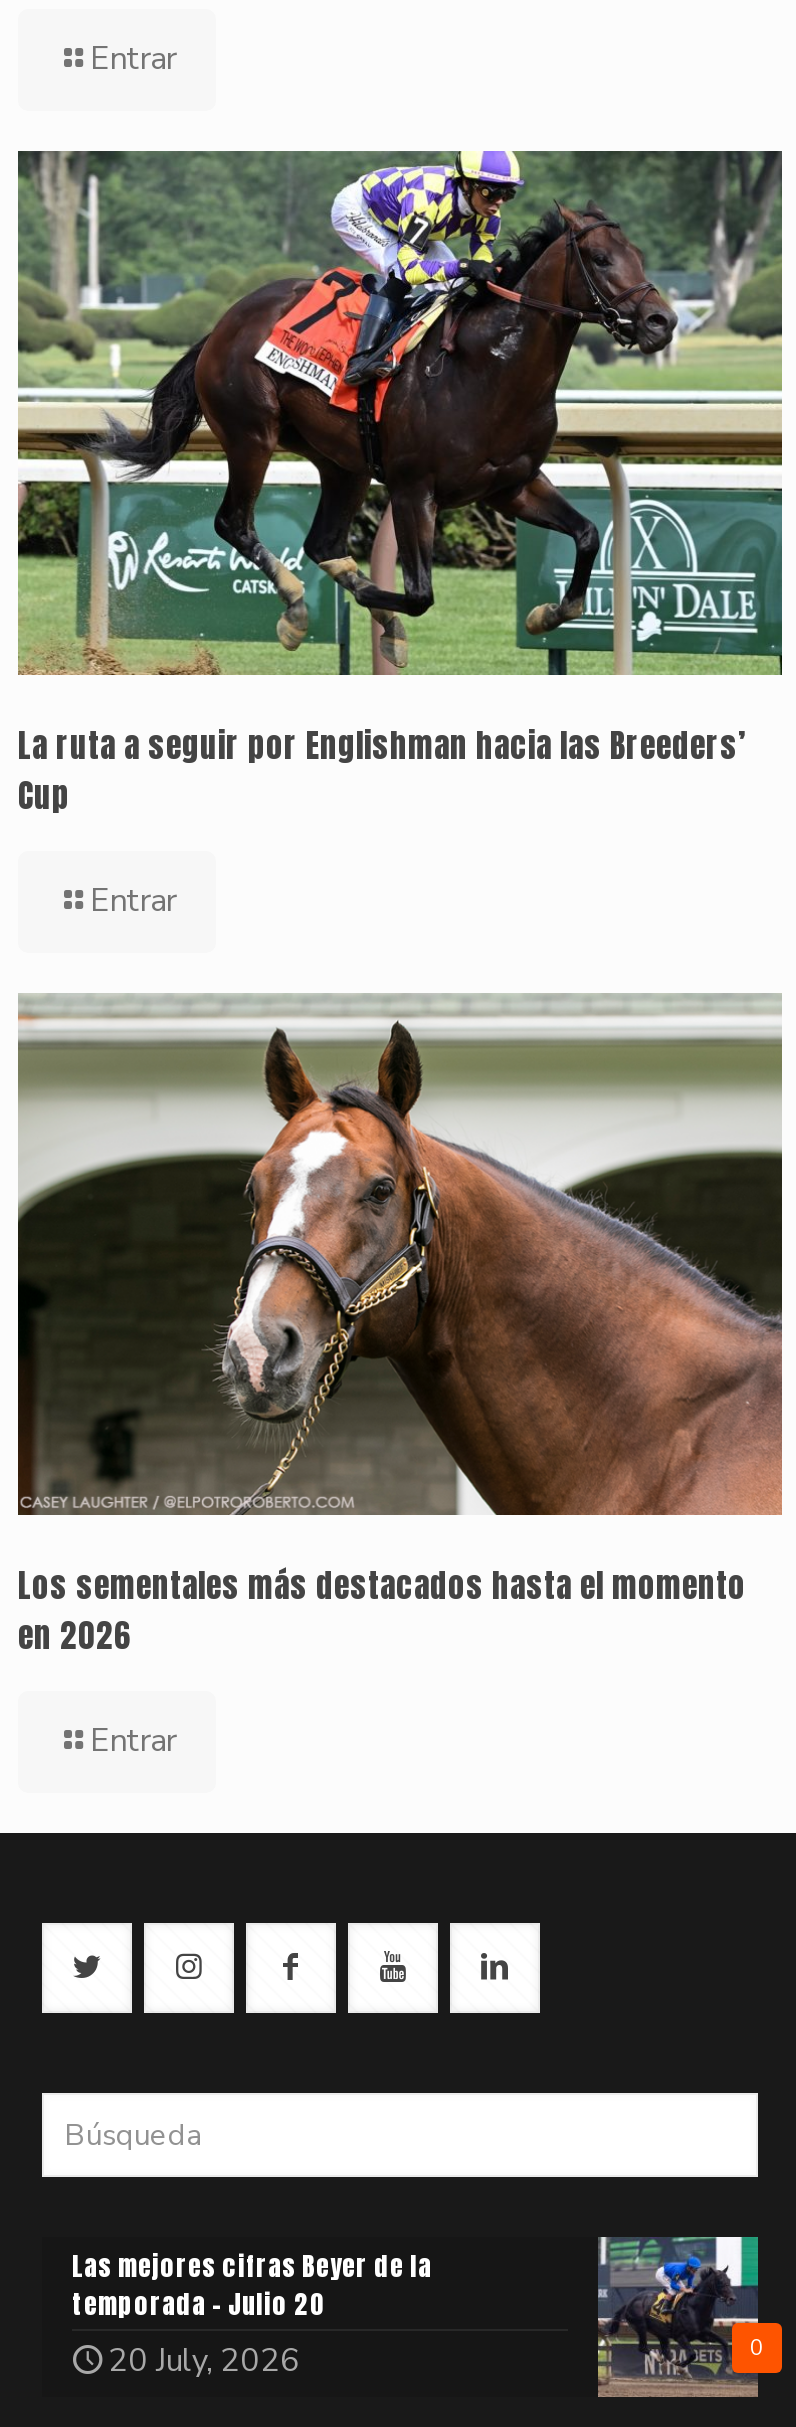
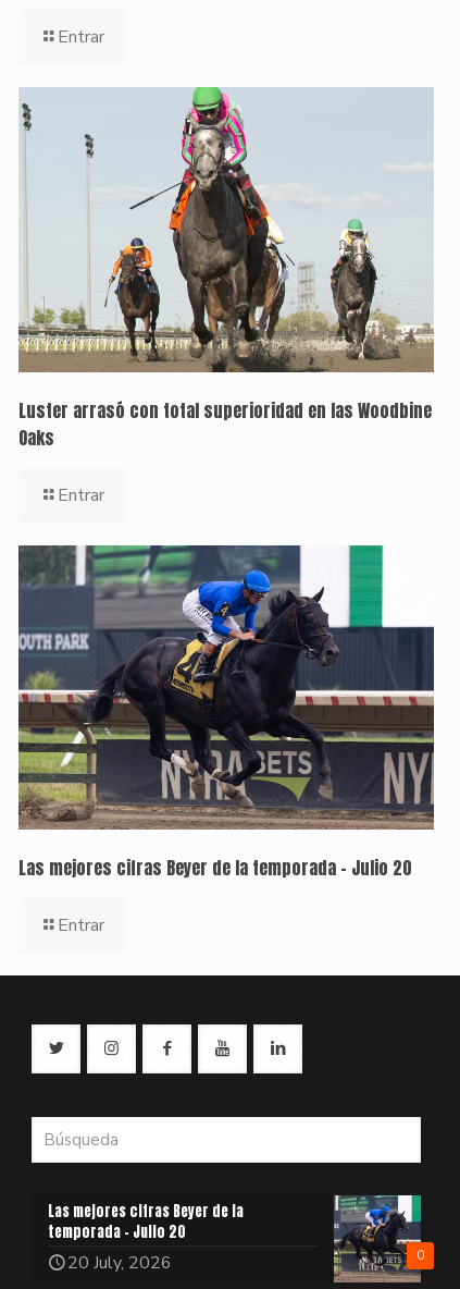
- [image]
- La ruta a seguir por Englishman hacia las Breeders’
- Cup
+ [image]
+ Luster arrasó con total superioridad en las Woodbine
+ Oaks

- [image]
- Los sementales más destacados hasta el momento
- en 2026
+ [image]
+ Las mejores cifras Beyer de la temporada – Julio 20
